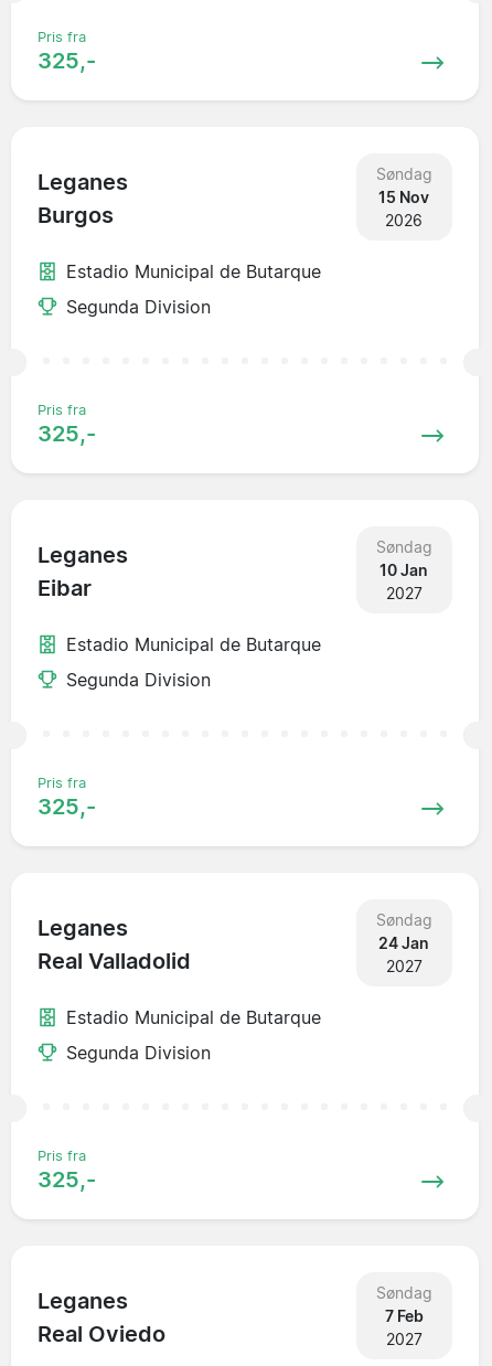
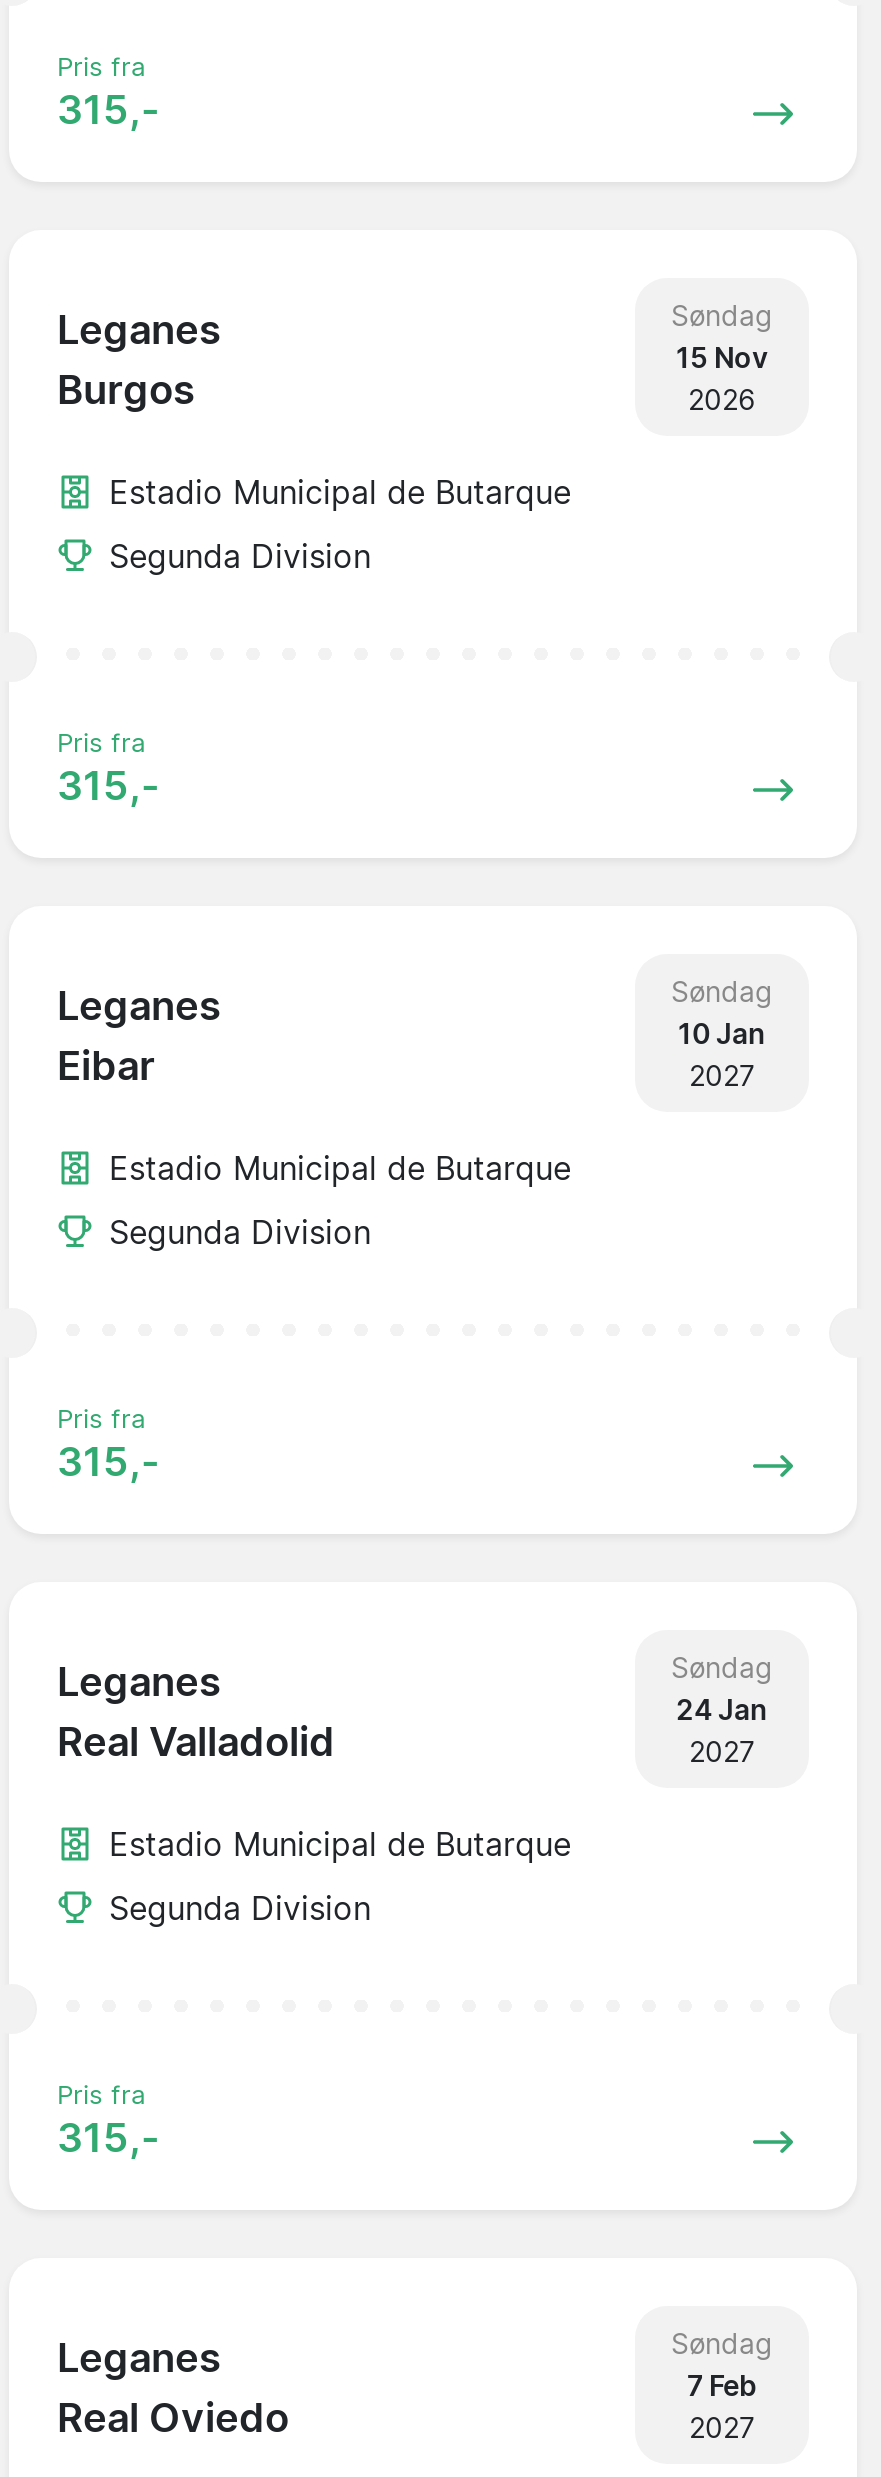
- 325,-
+ 315,-

- 325,-
+ 315,-

- 325,-
+ 315,-

- 325,-
+ 315,-
